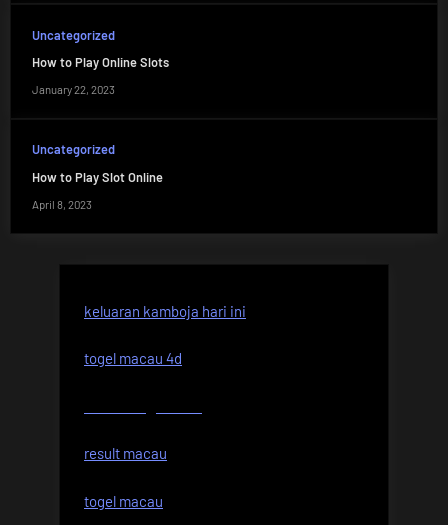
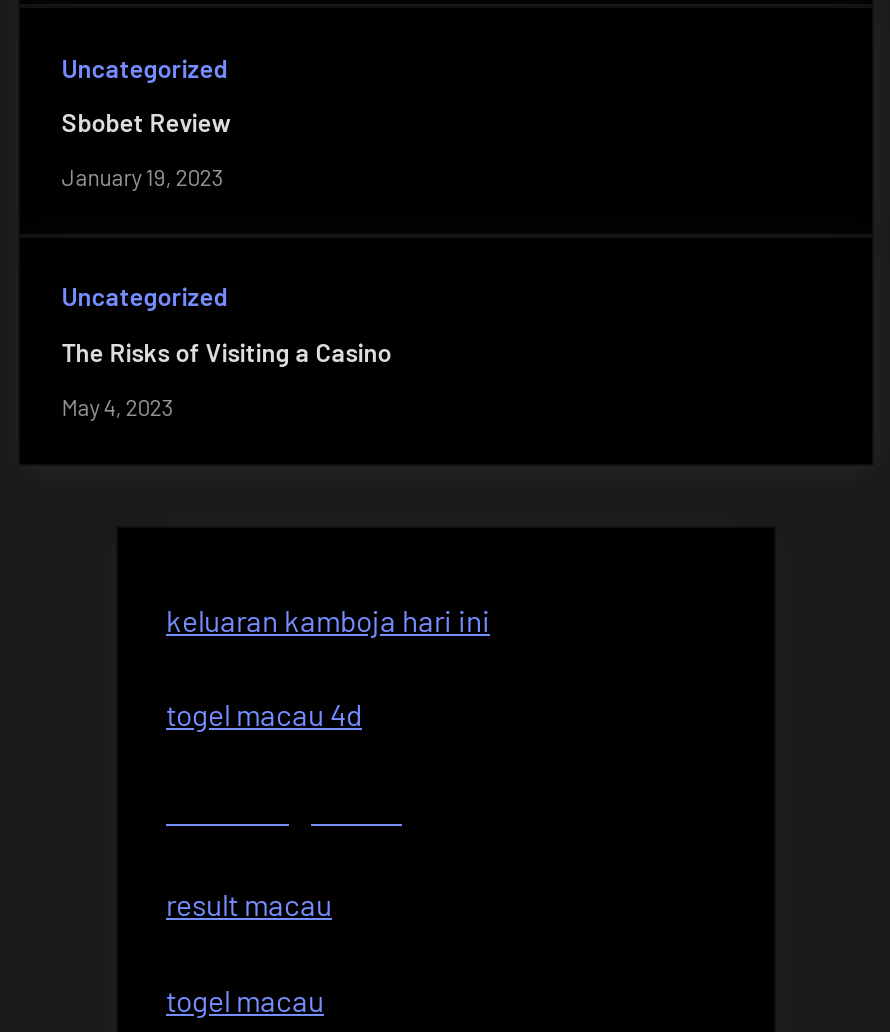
- How to Play Online Slots
+ Sbobet Review

- January 22, 2023
+ January 19, 2023

- How to Play Slot Online
+ The Risks of Visiting a Casino

- April 8, 2023
+ May 4, 2023
